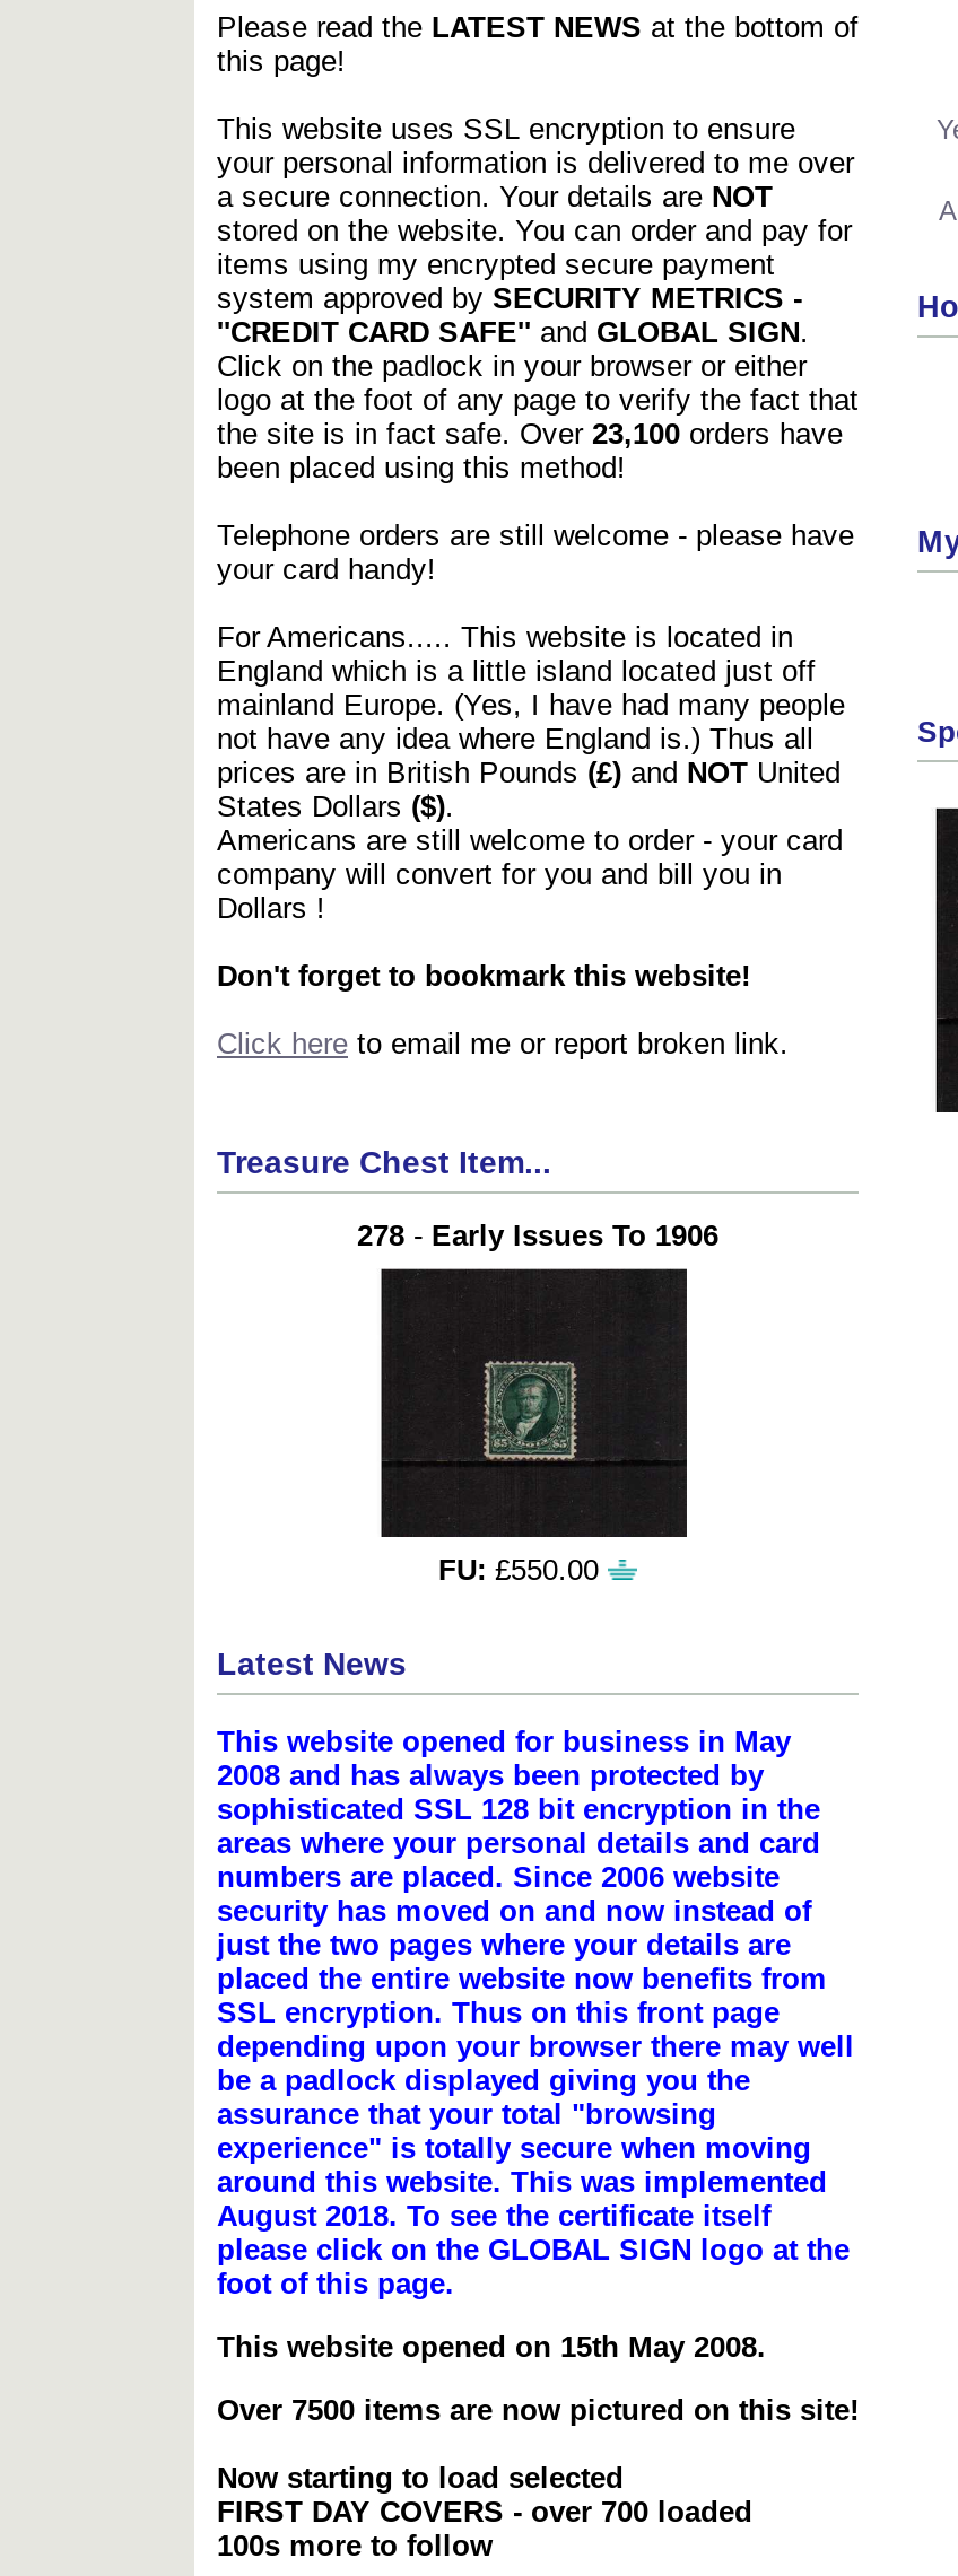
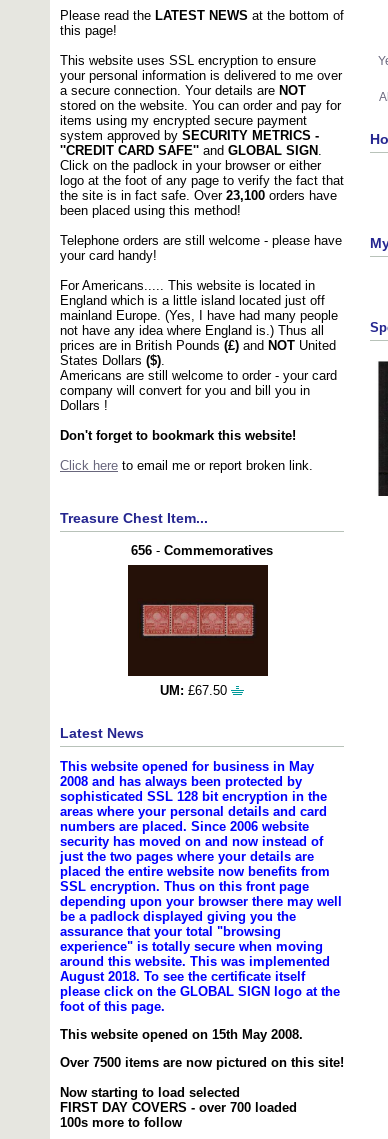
- 278 - Early Issues To 1906
+ 656 - Commemoratives

- [image]
- FU: £550.00
+ [image]
+ UM: £67.50
